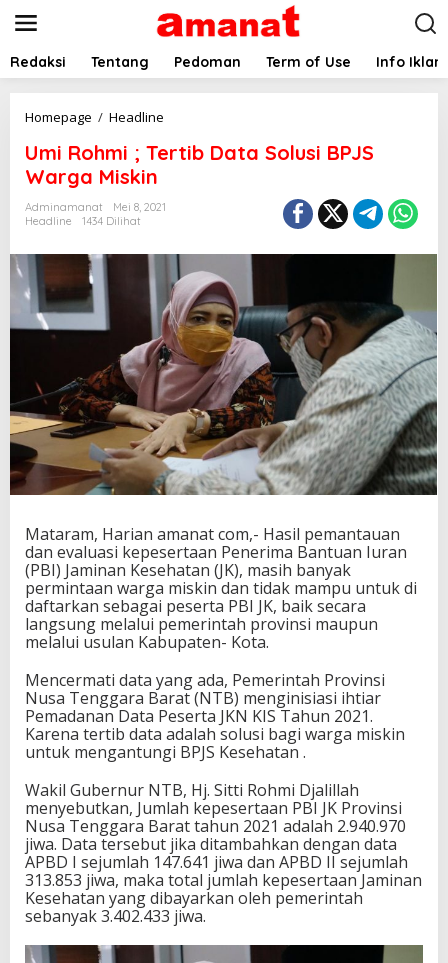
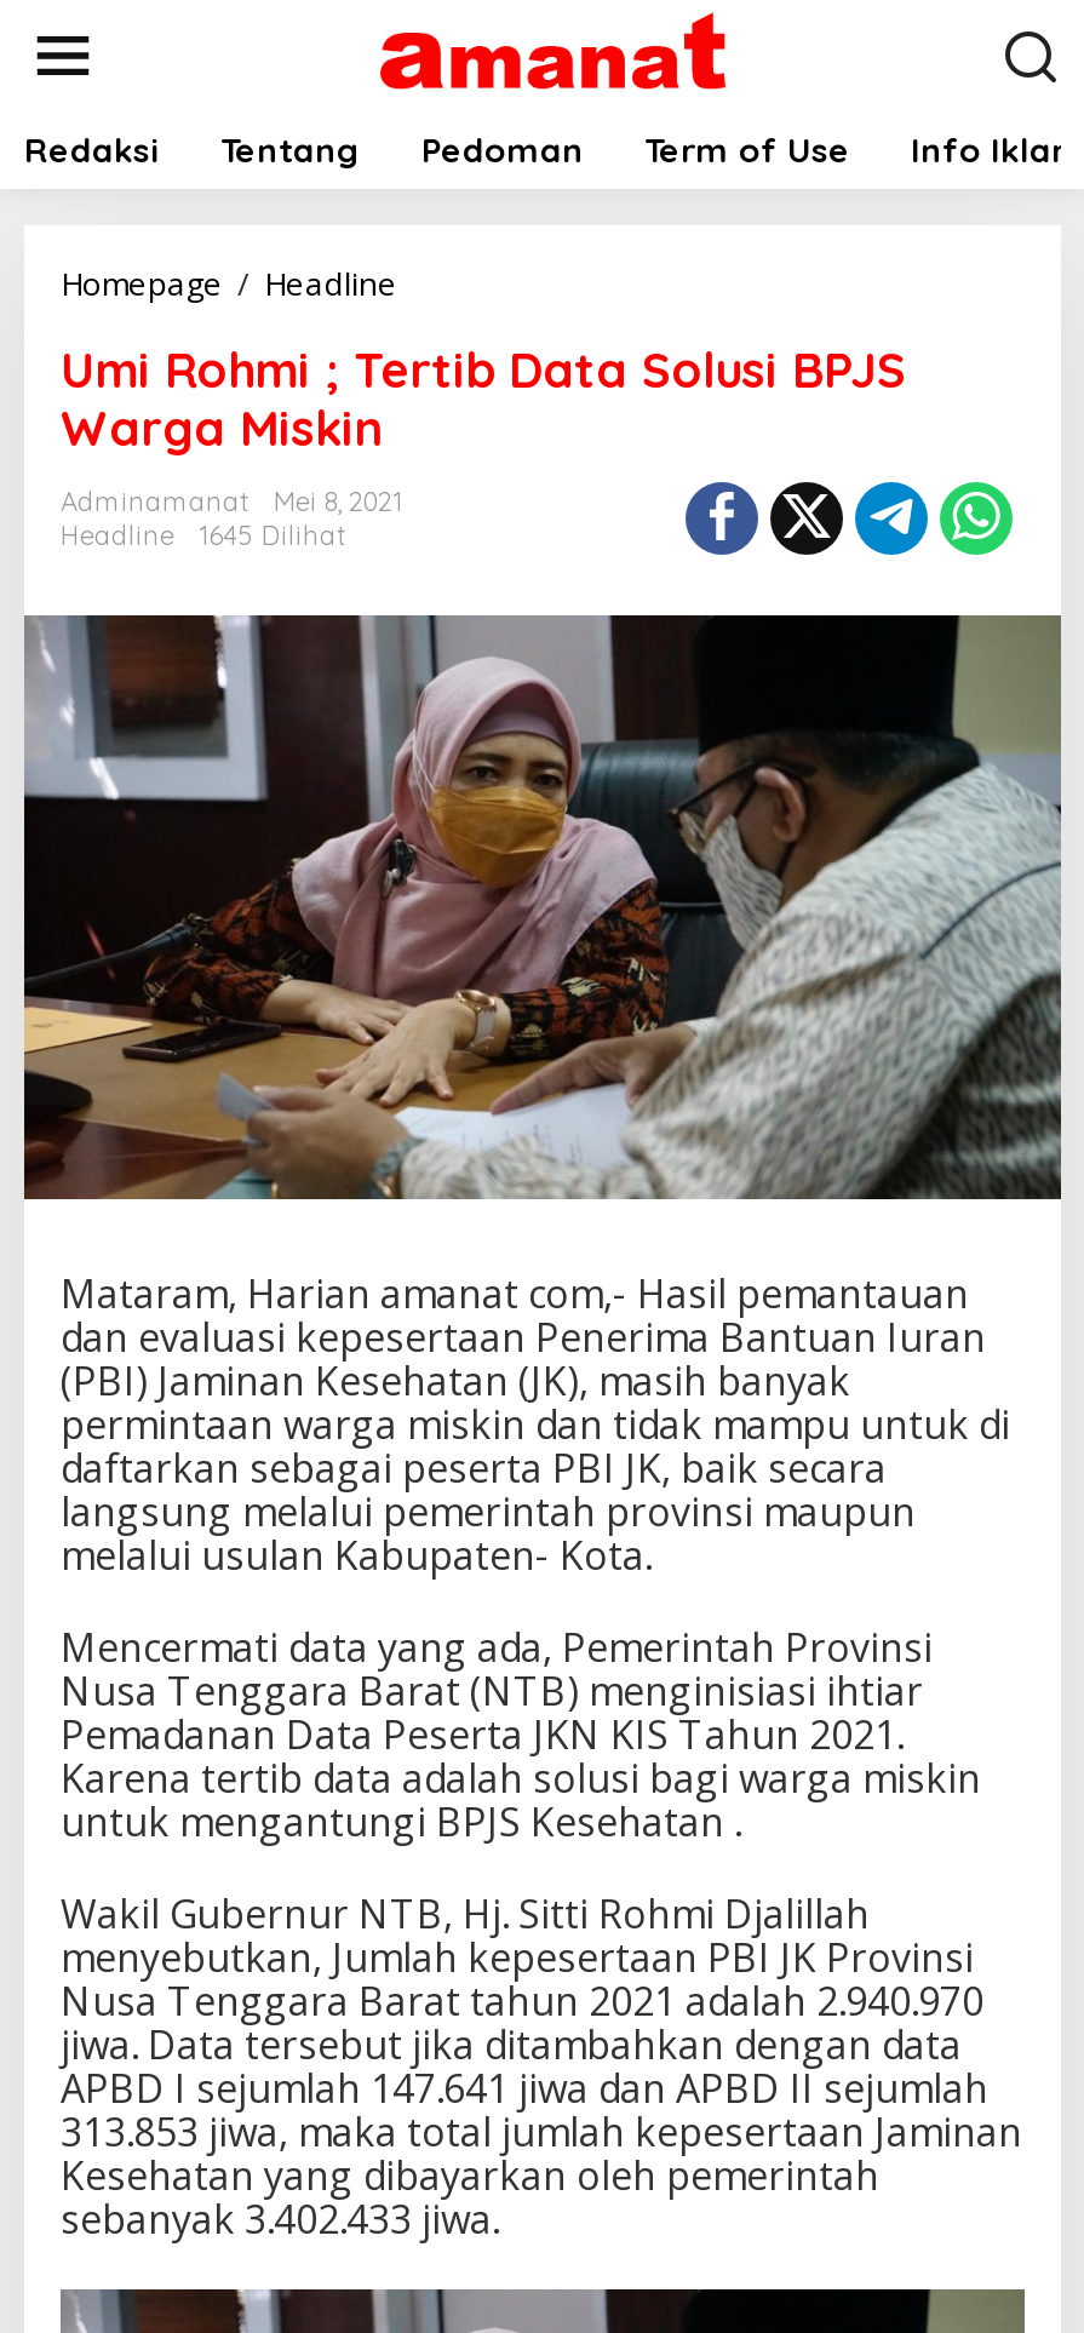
- 1434 Dilihat
+ 1645 Dilihat
